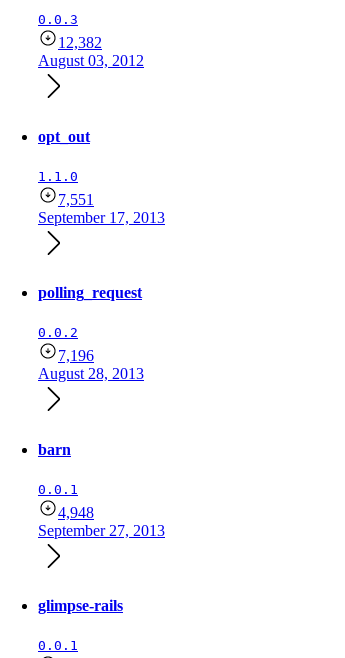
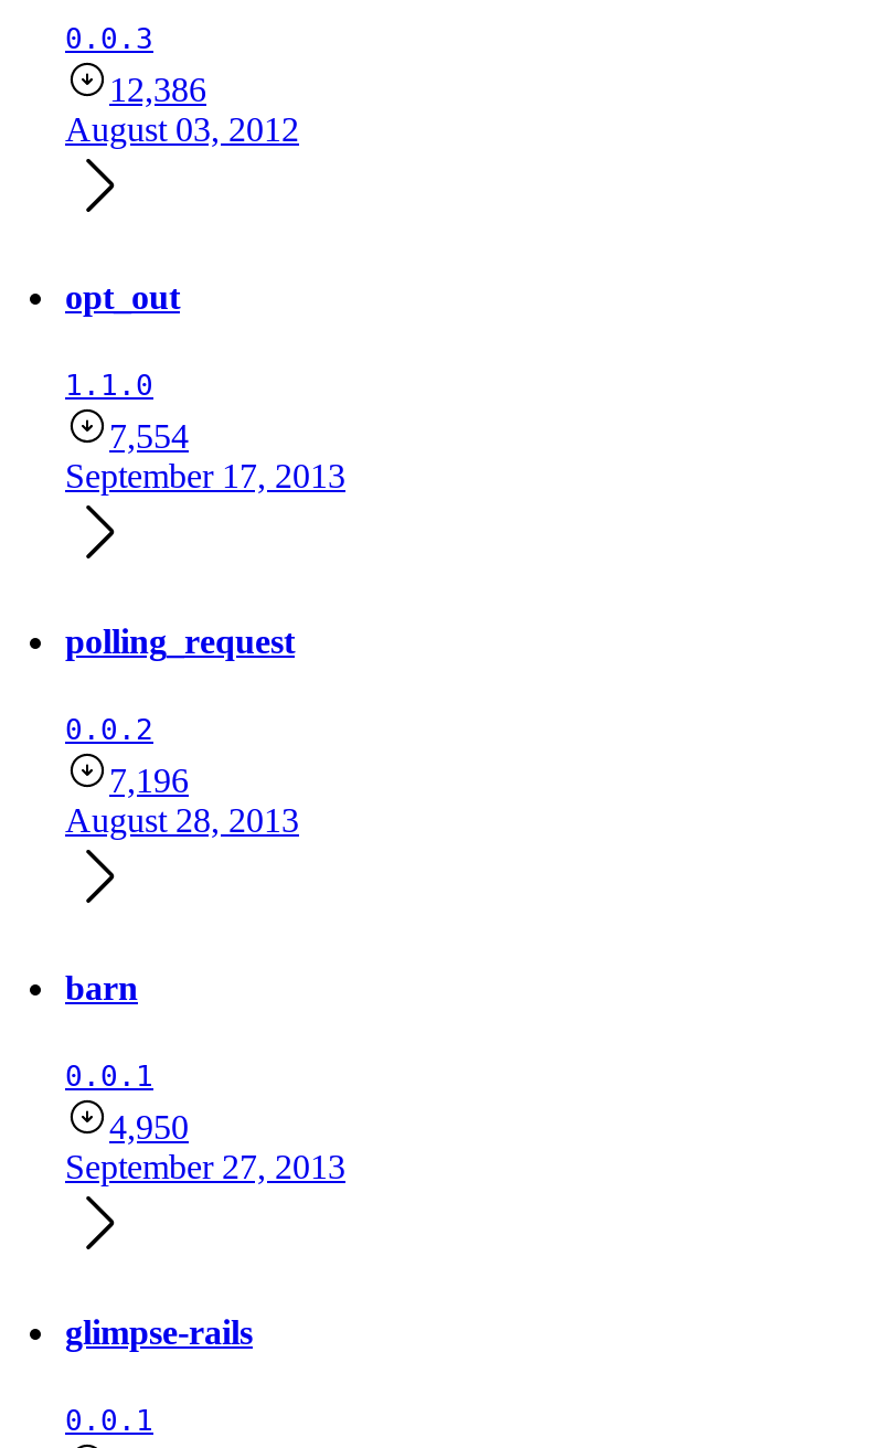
- 12,382
+ 12,386

- 7,551
+ 7,554

- 4,948
+ 4,950
